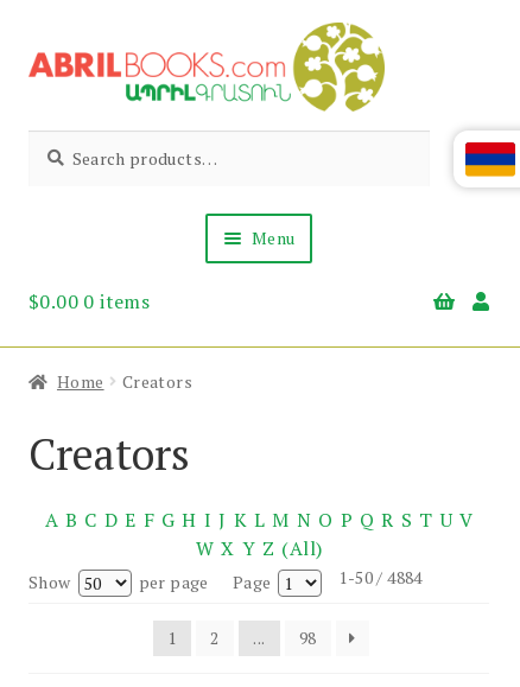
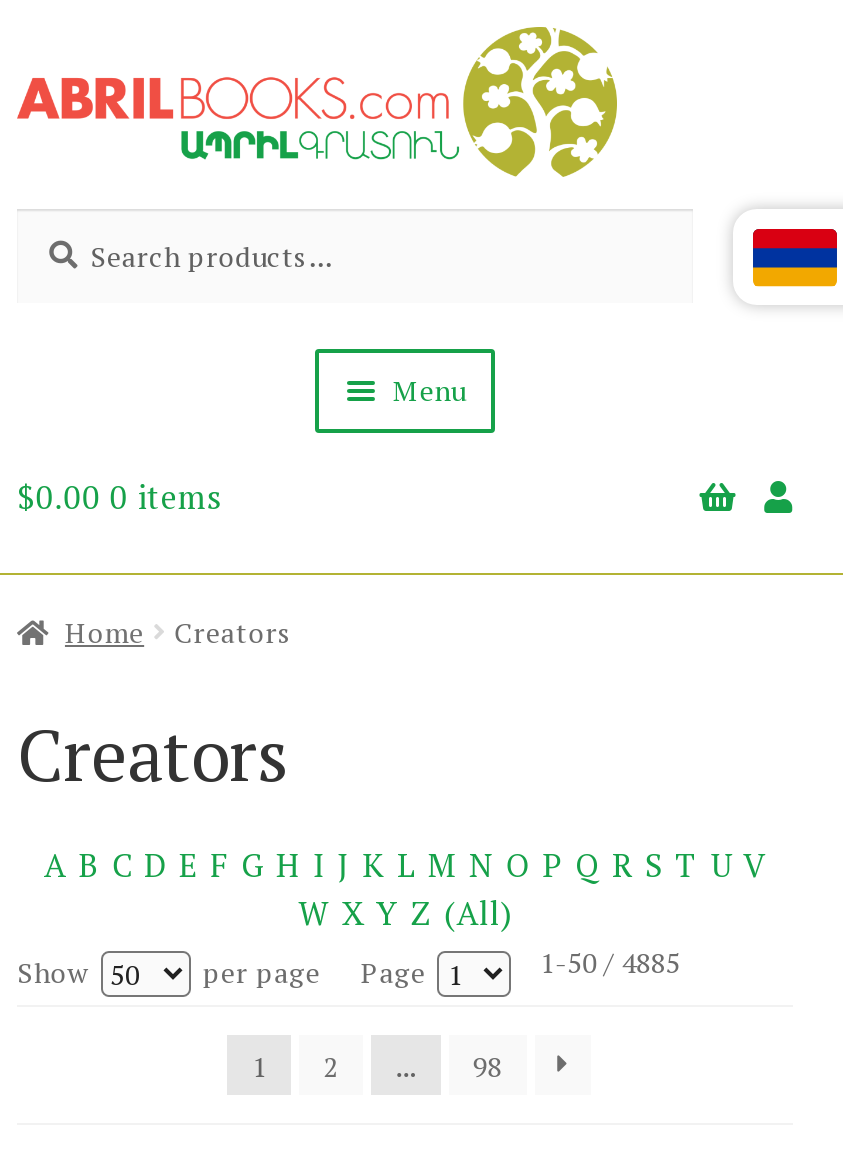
- 1-50 / 4884
+ 1-50 / 4885
